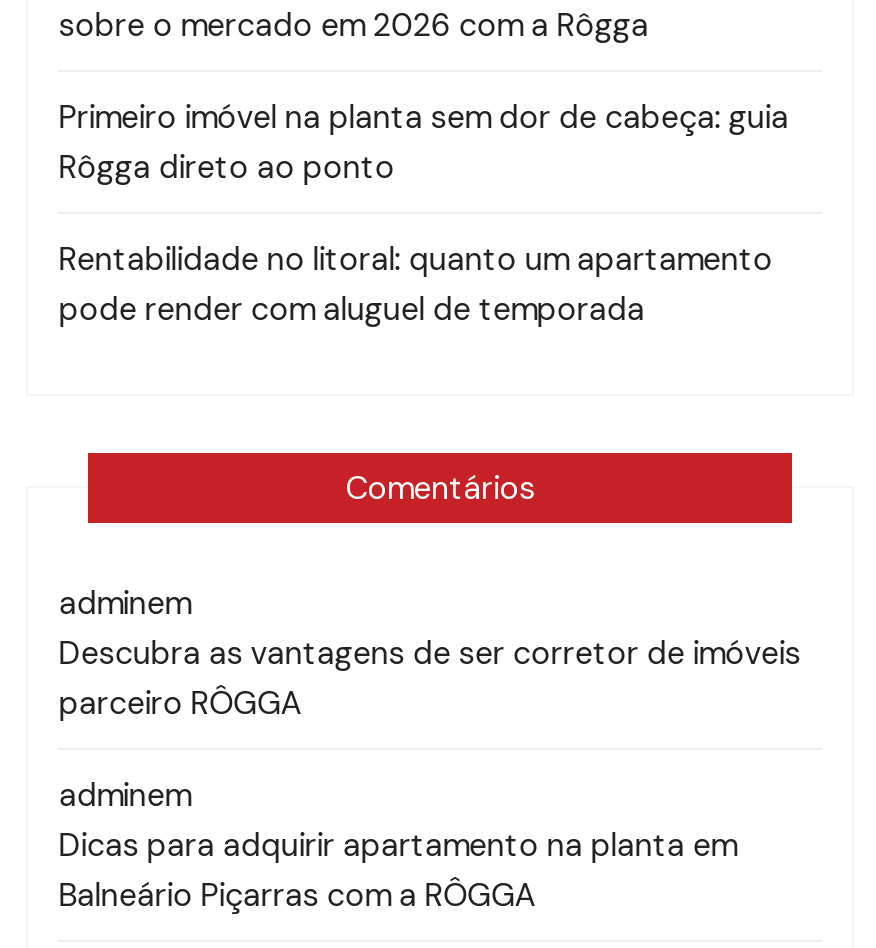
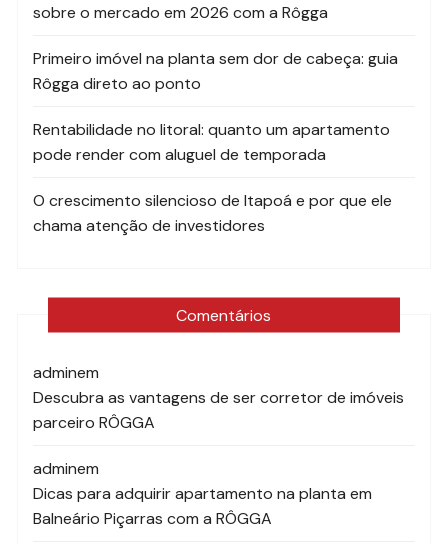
+ O crescimento silencioso de Itapoá e por que ele
+ chama atenção de investidores
